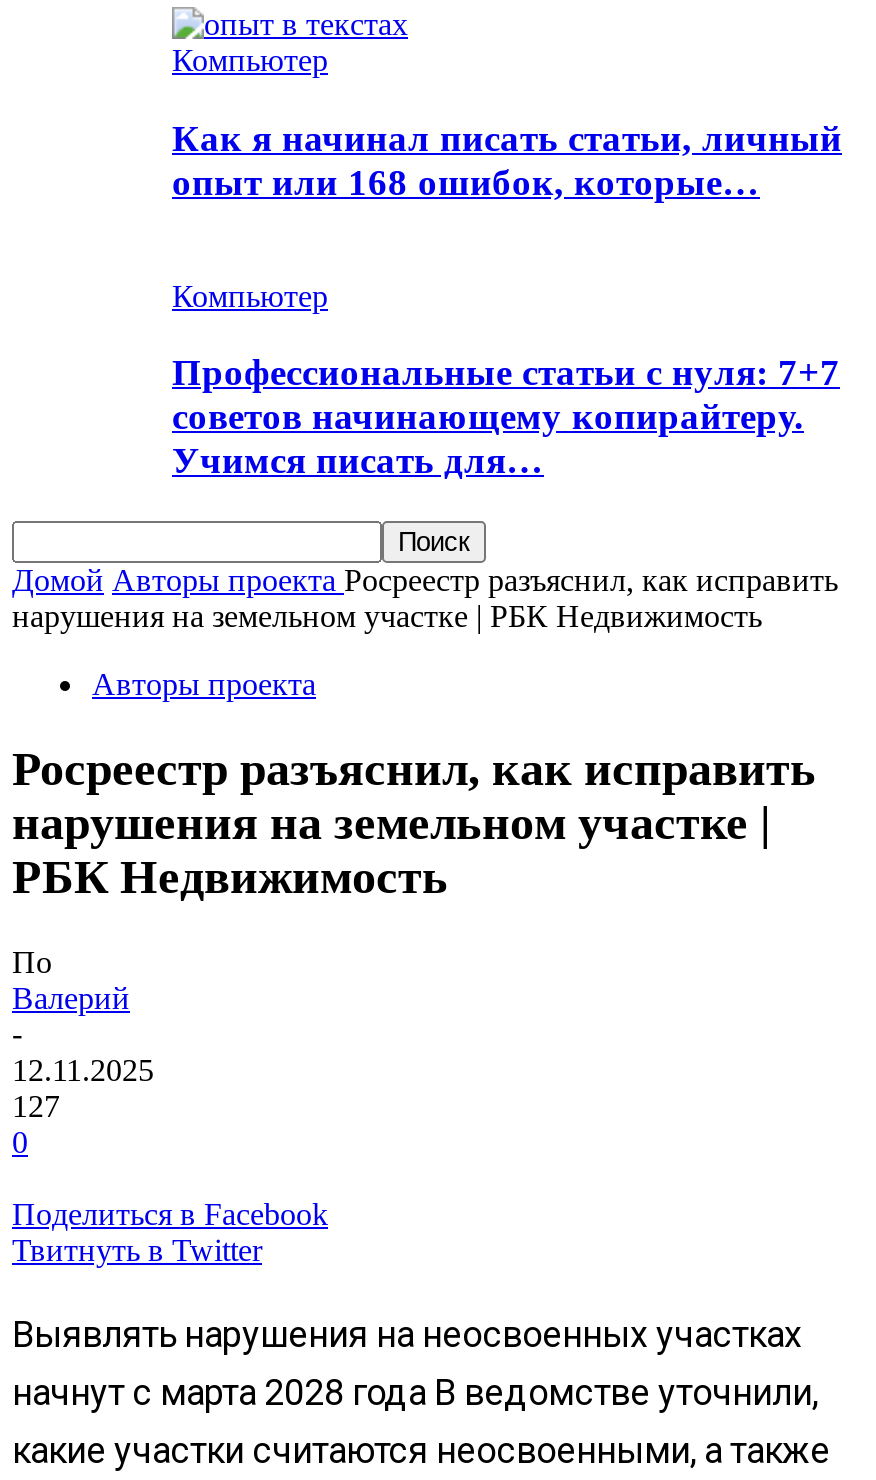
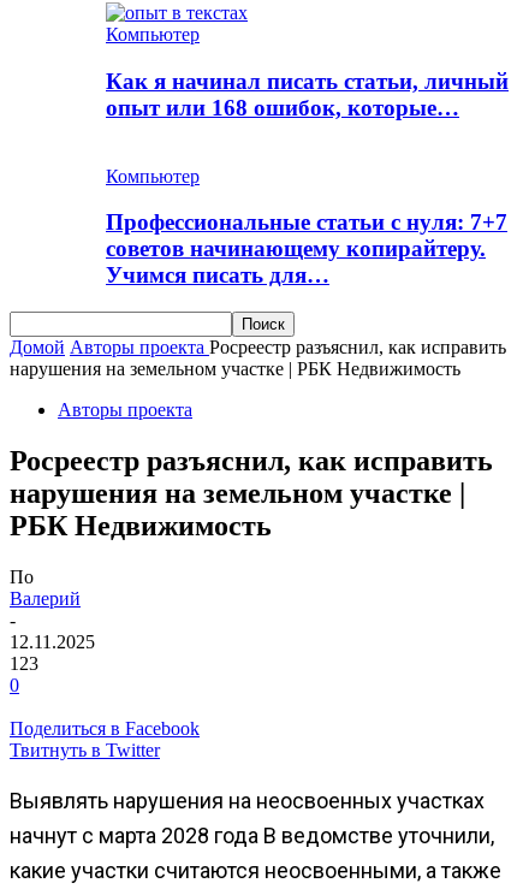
- 127
+ 123
